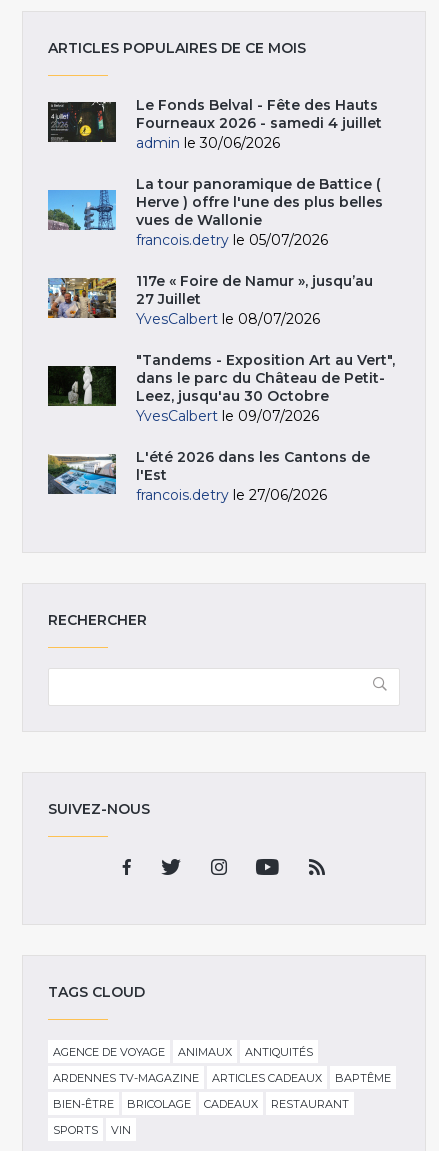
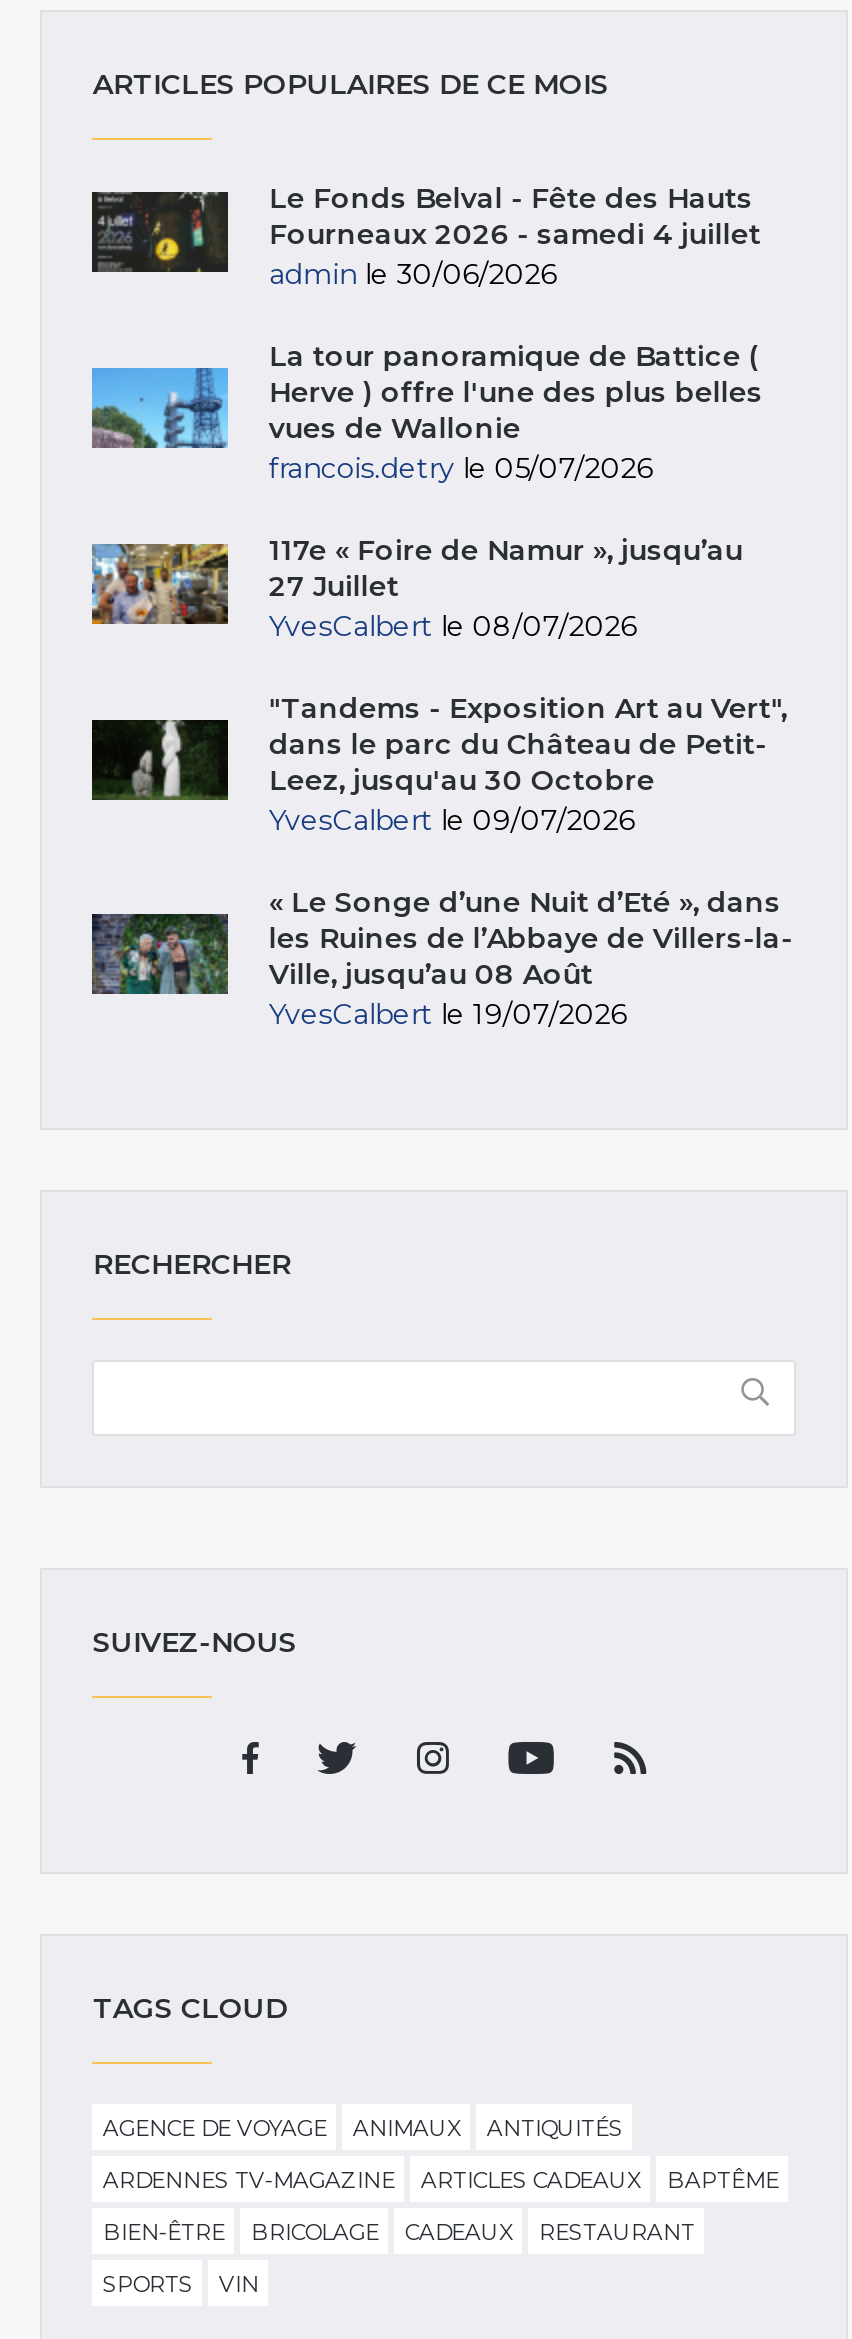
- [image]
- L'été 2026 dans les Cantons de
- l'Est
- francois.detry le 27/06/2026
+ [image]
+ « Le Songe d’une Nuit d’Eté », dans
+ les Ruines de l’Abbaye de Villers-la-
+ Ville, jusqu’au 08 Août
+ YvesCalbert le 19/07/2026
